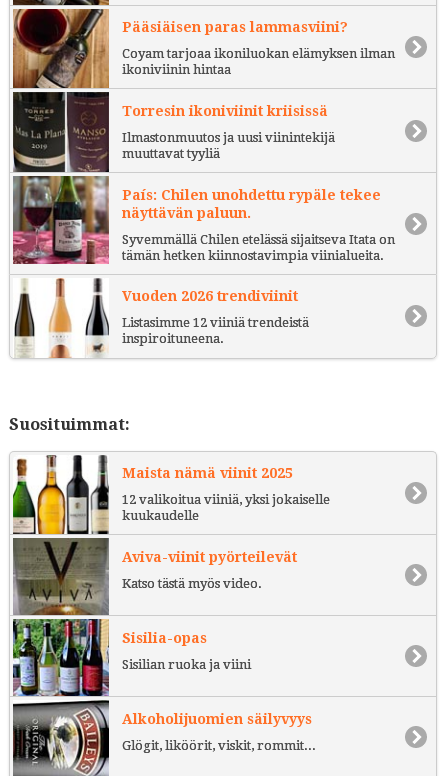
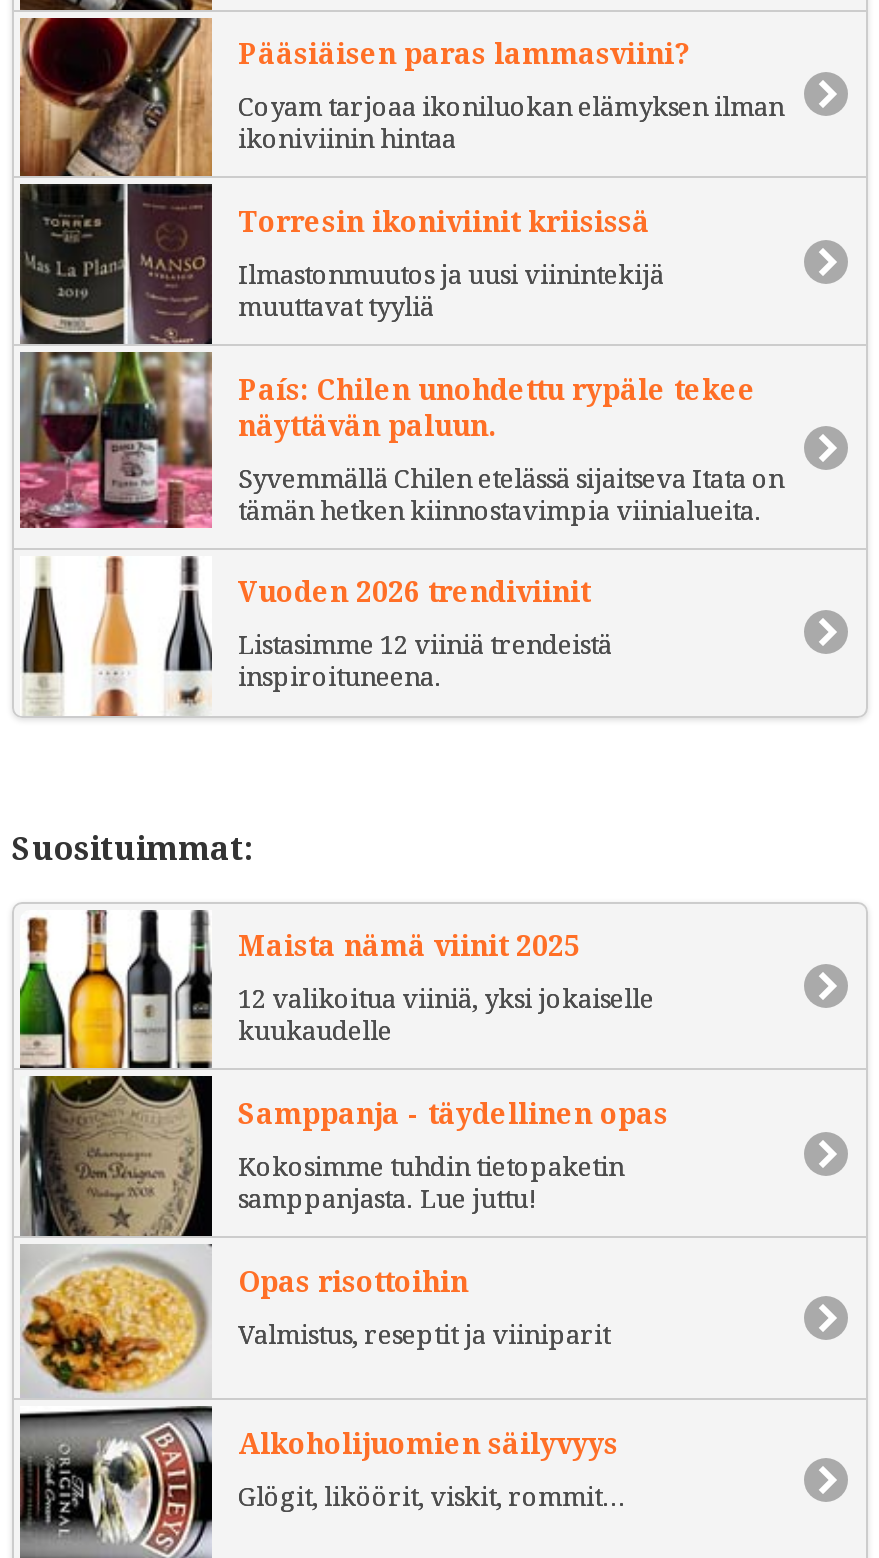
- [image]
- Aviva-viinit pyörteilevät
+ [image]
+ Samppanja - täydellinen opas

- Katso tästä myös video.
+ Kokosimme tuhdin tietopaketin
+ samppanjasta. Lue juttu!

- Sisilia-opas
+ Opas risottoihin

- Sisilian ruoka ja viini
+ Valmistus, reseptit ja viiniparit
